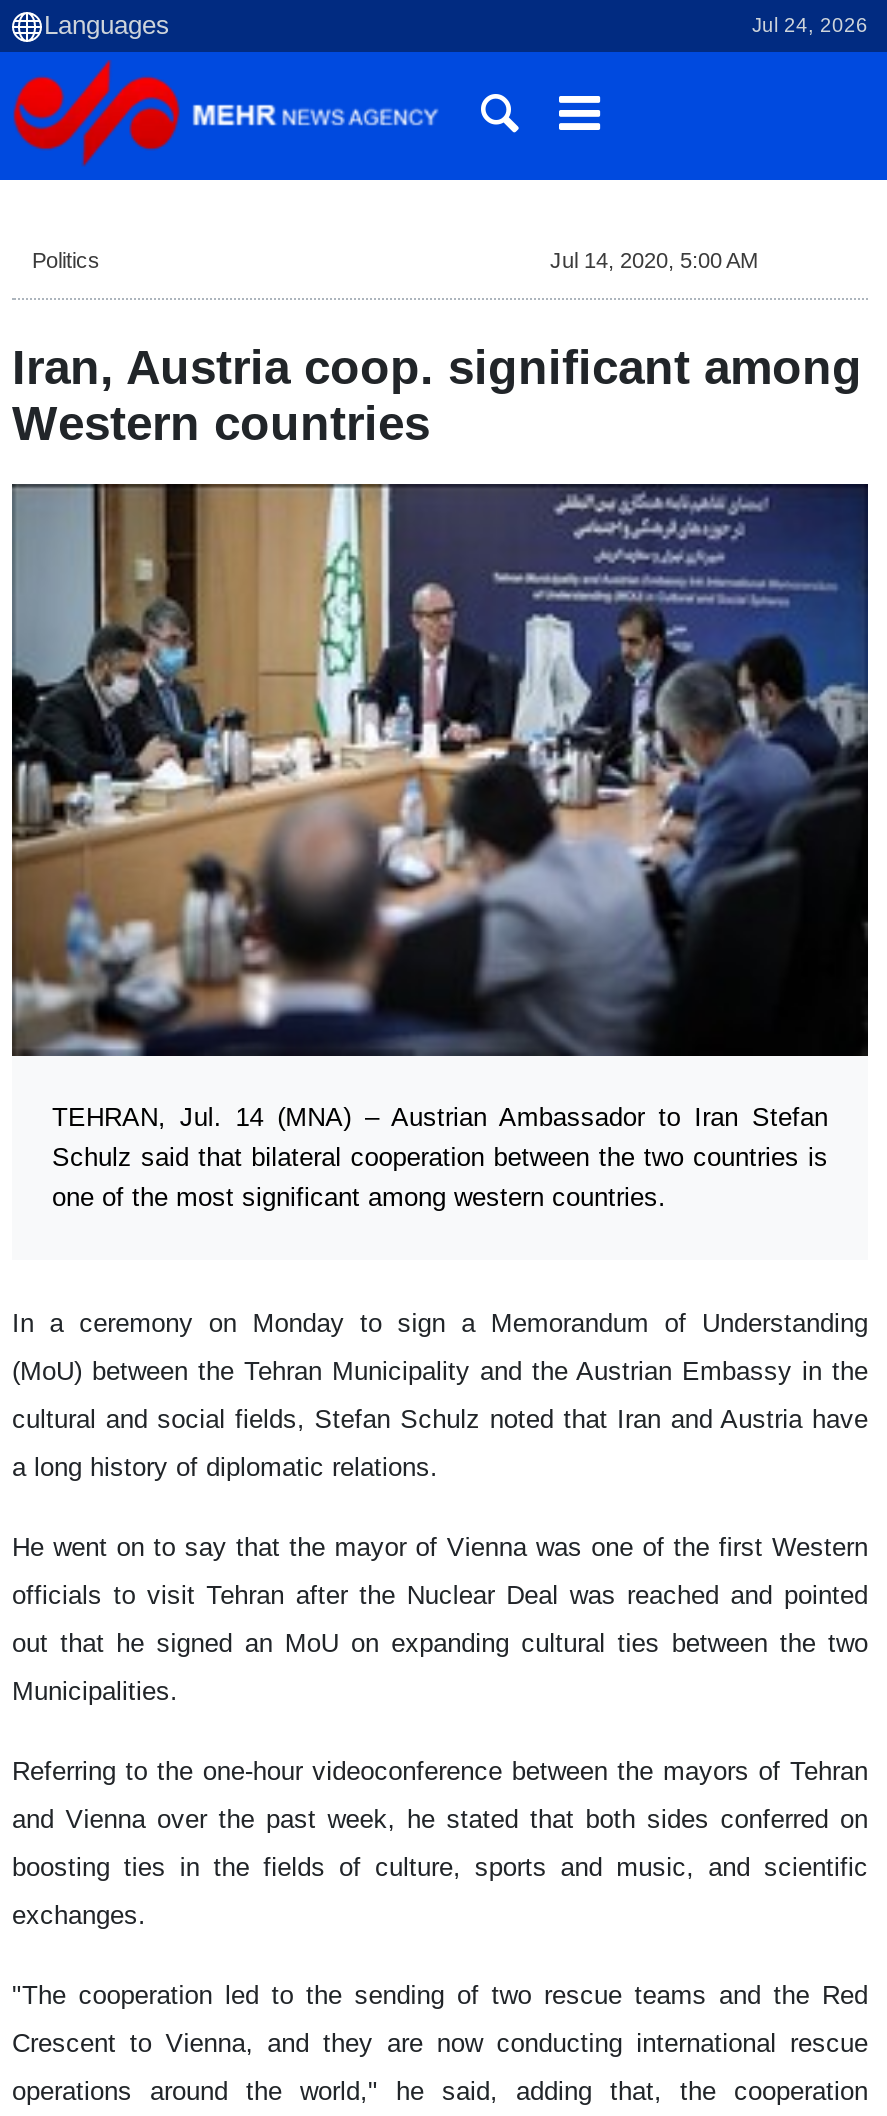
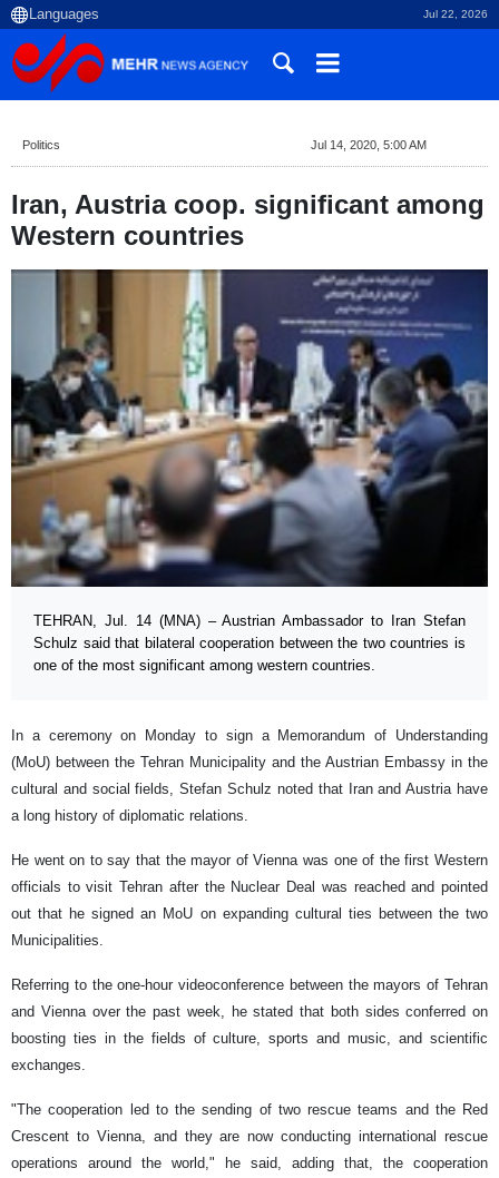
- Jul 24, 2026
+ Jul 22, 2026
